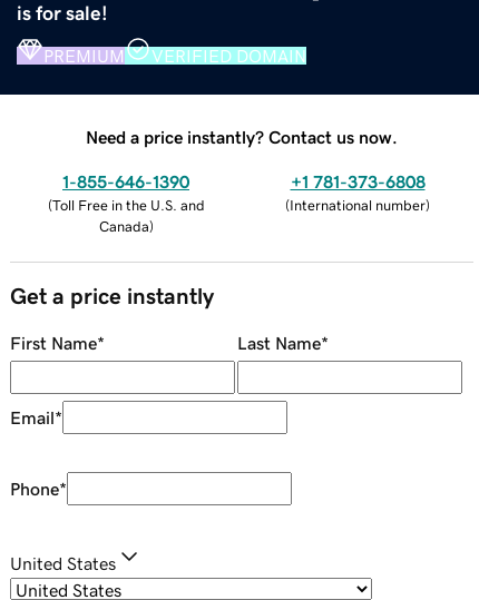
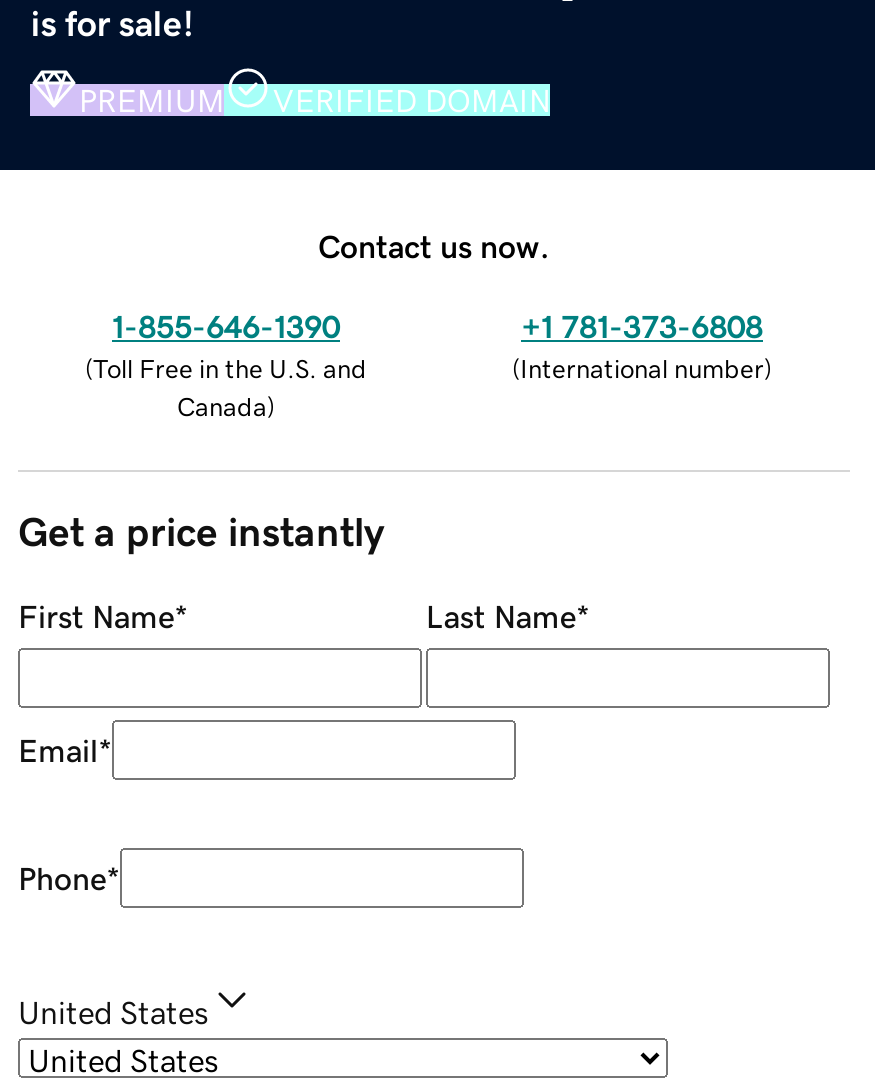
- Need a price instantly? Contact us now.
+ Contact us now.
